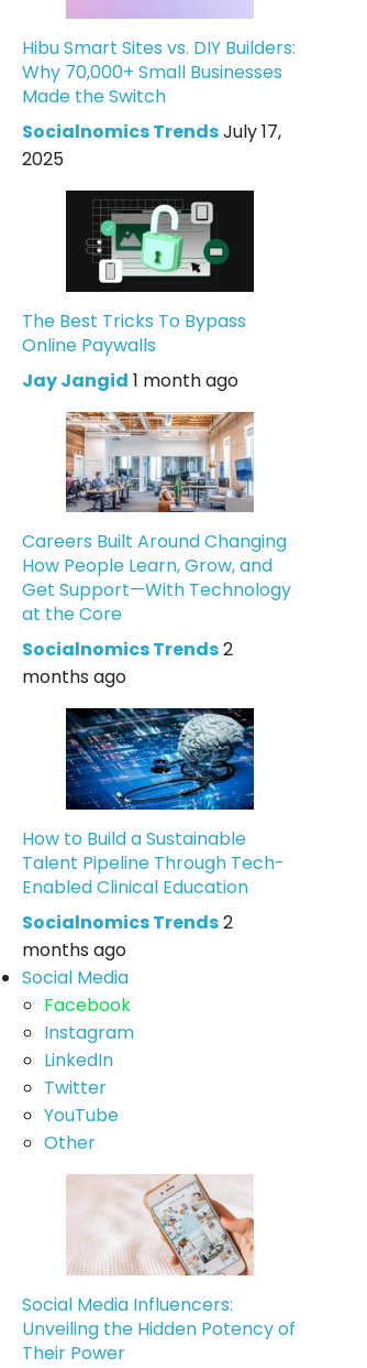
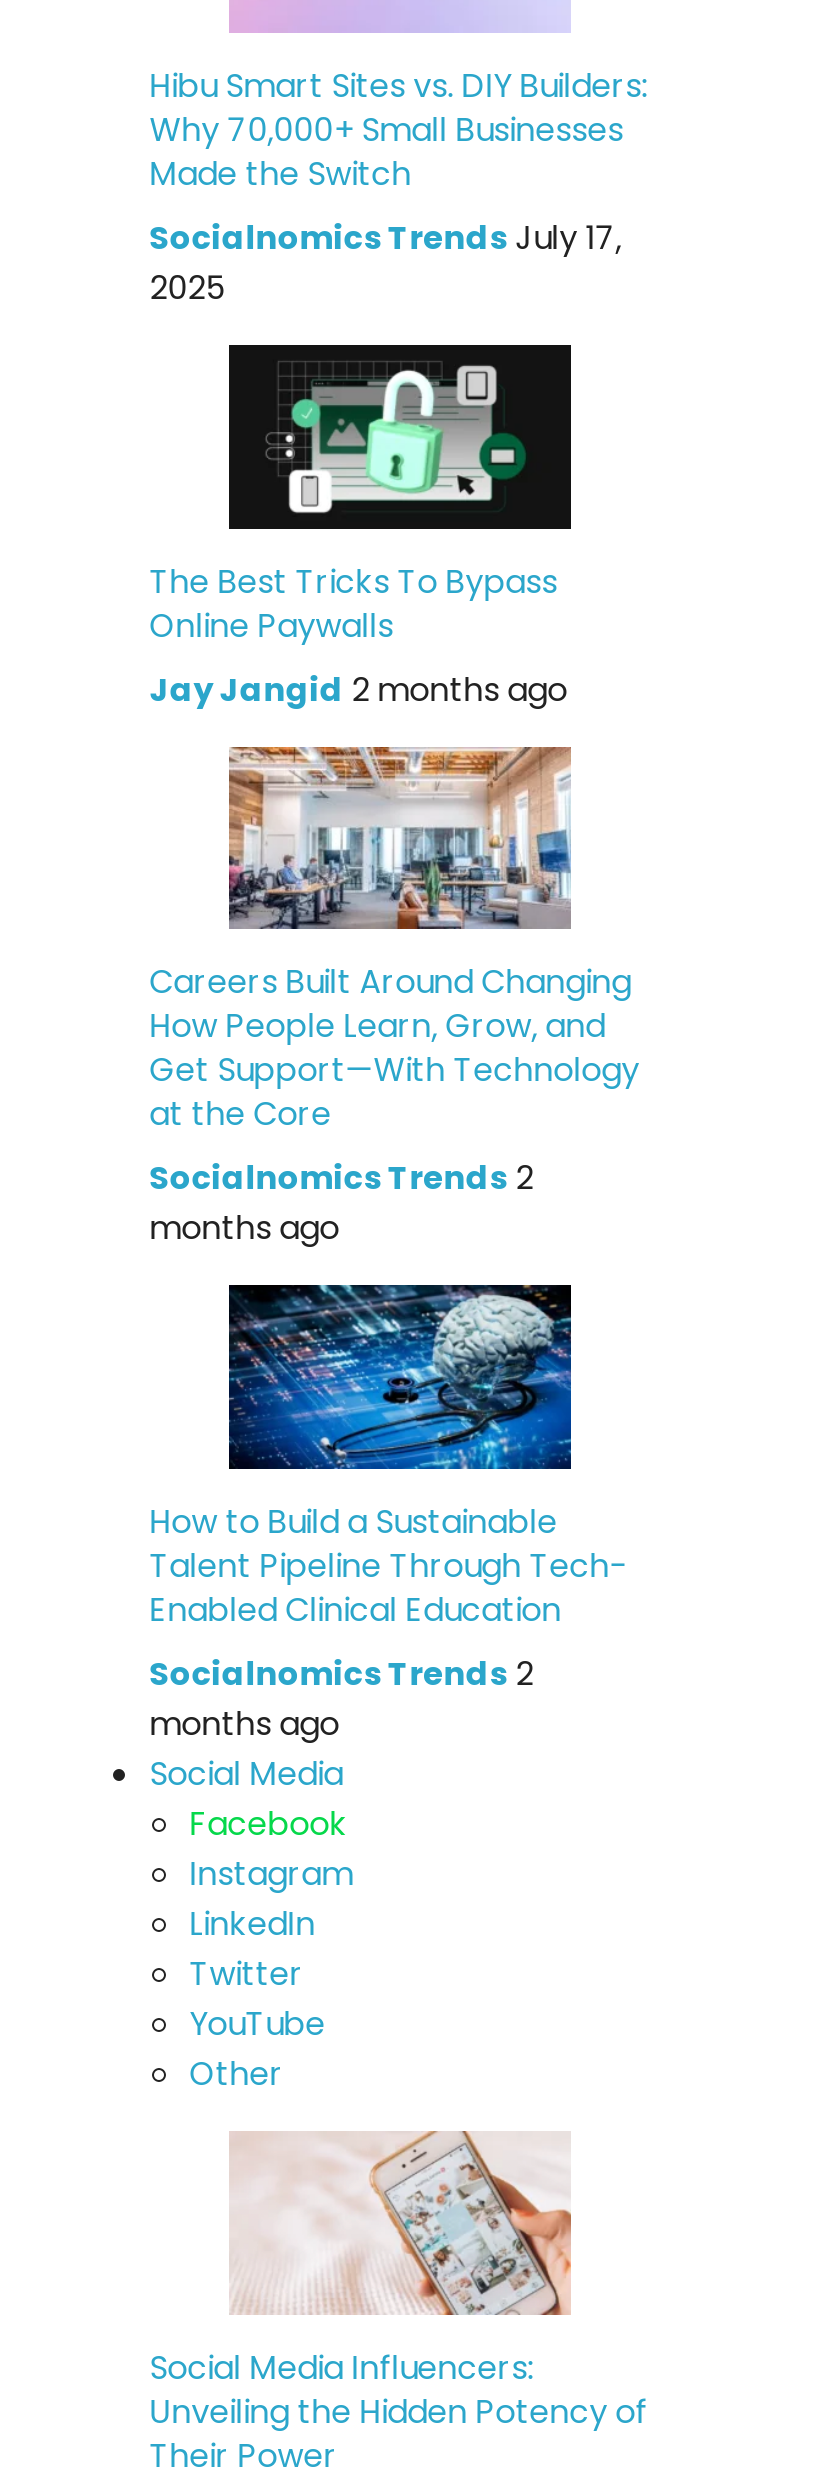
- Jay Jangid 1 month ago
+ Jay Jangid 2 months ago
